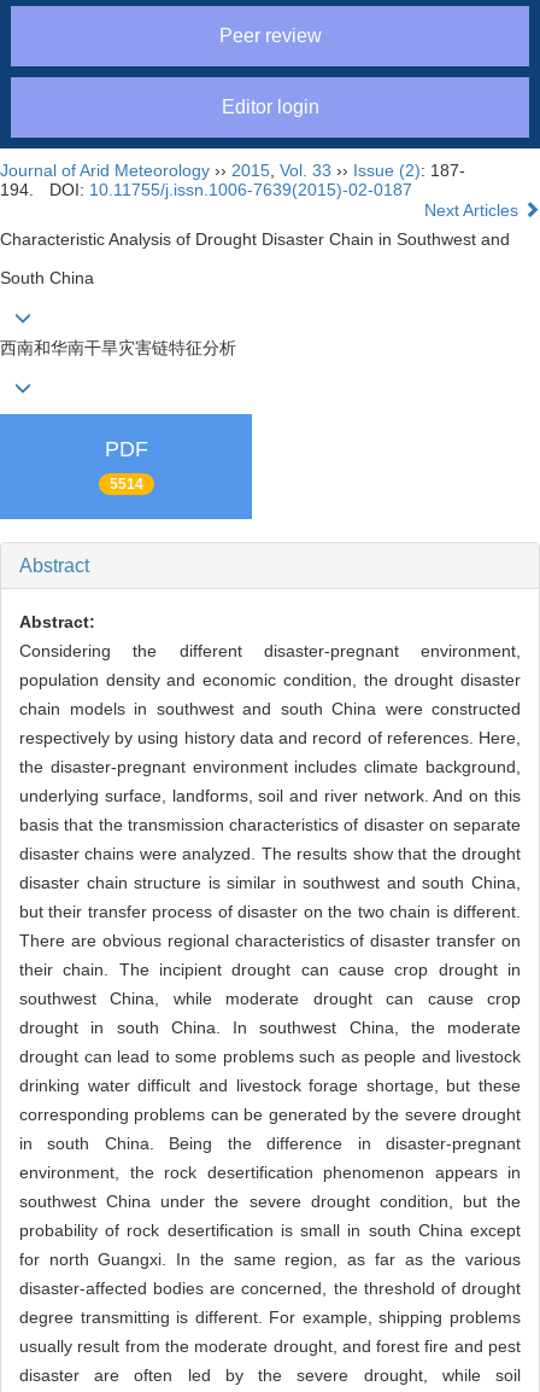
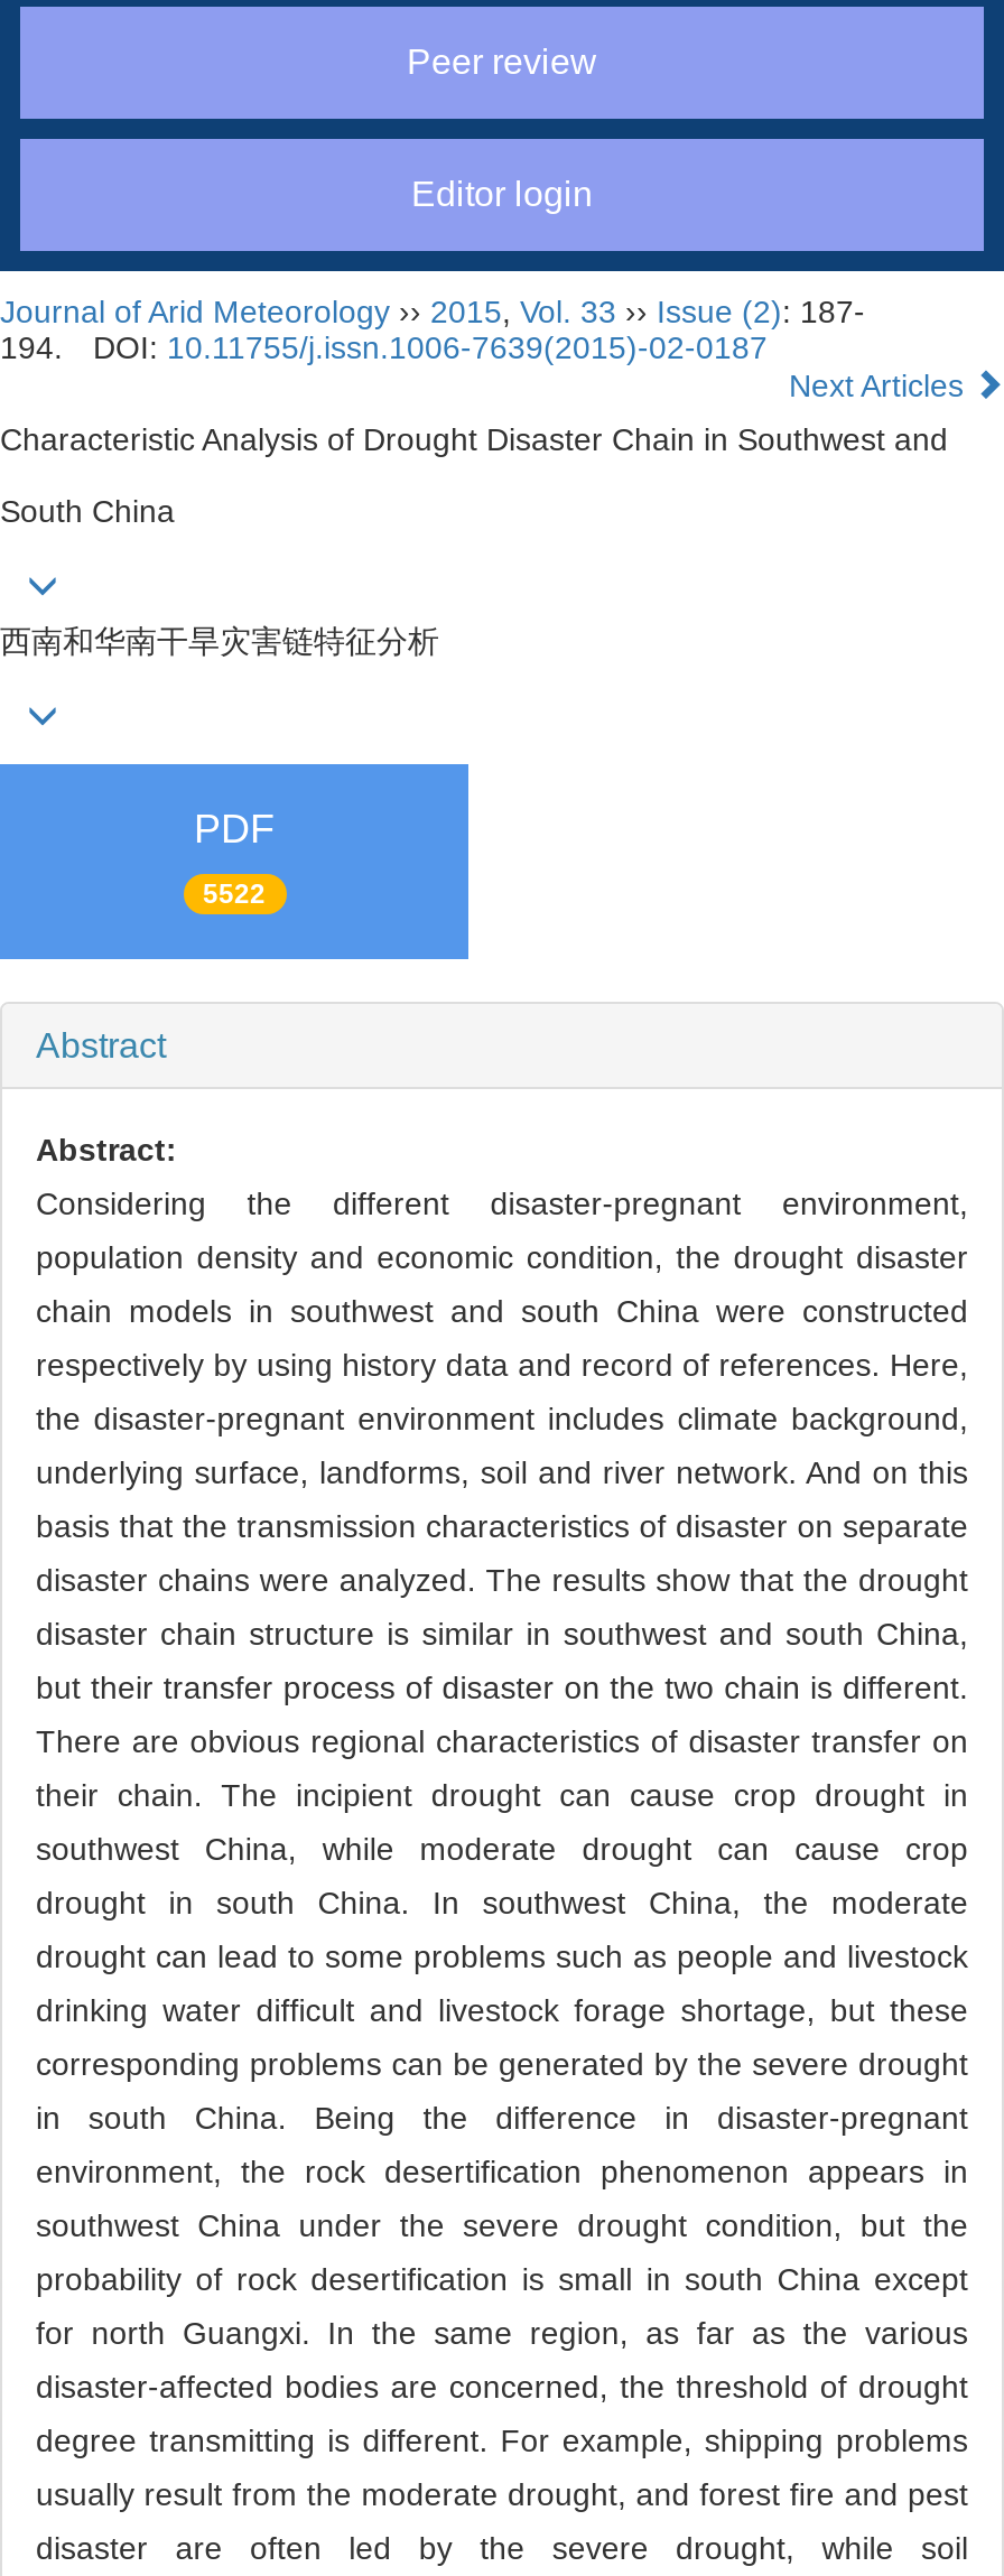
- 5514
+ 5522
